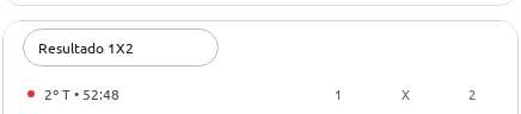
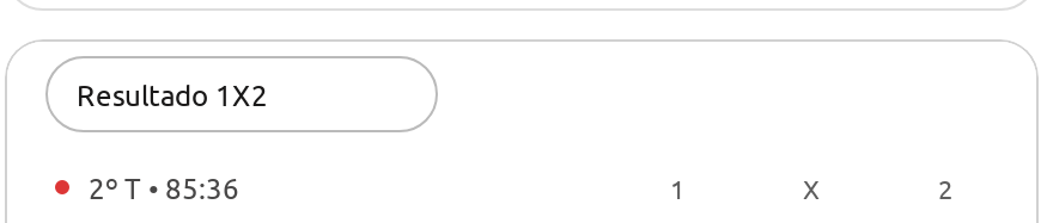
- 2º T • 52:48
+ 2º T • 85:36
